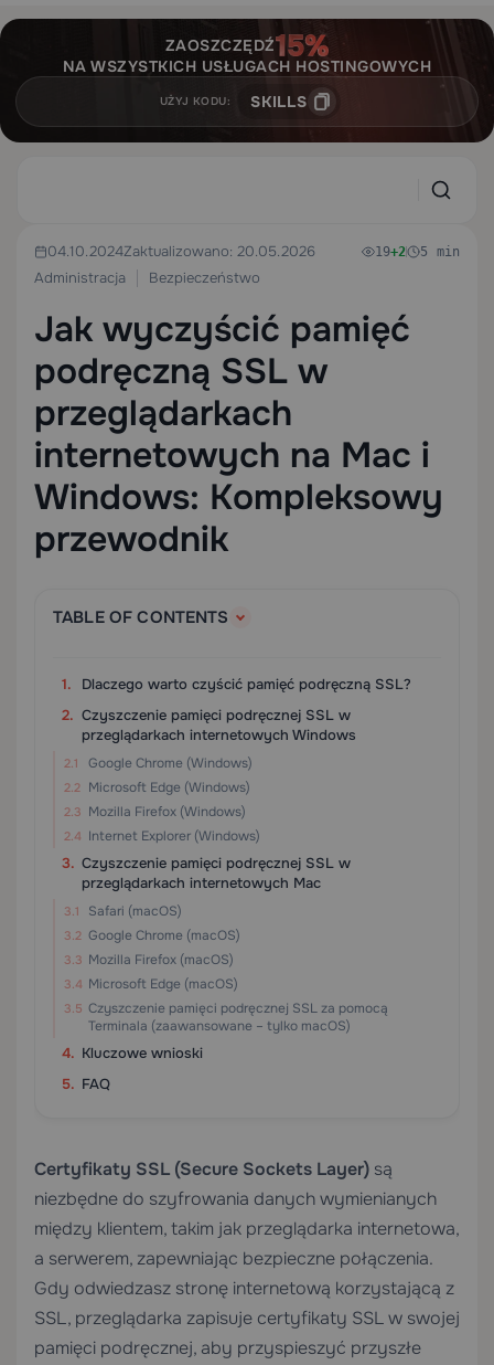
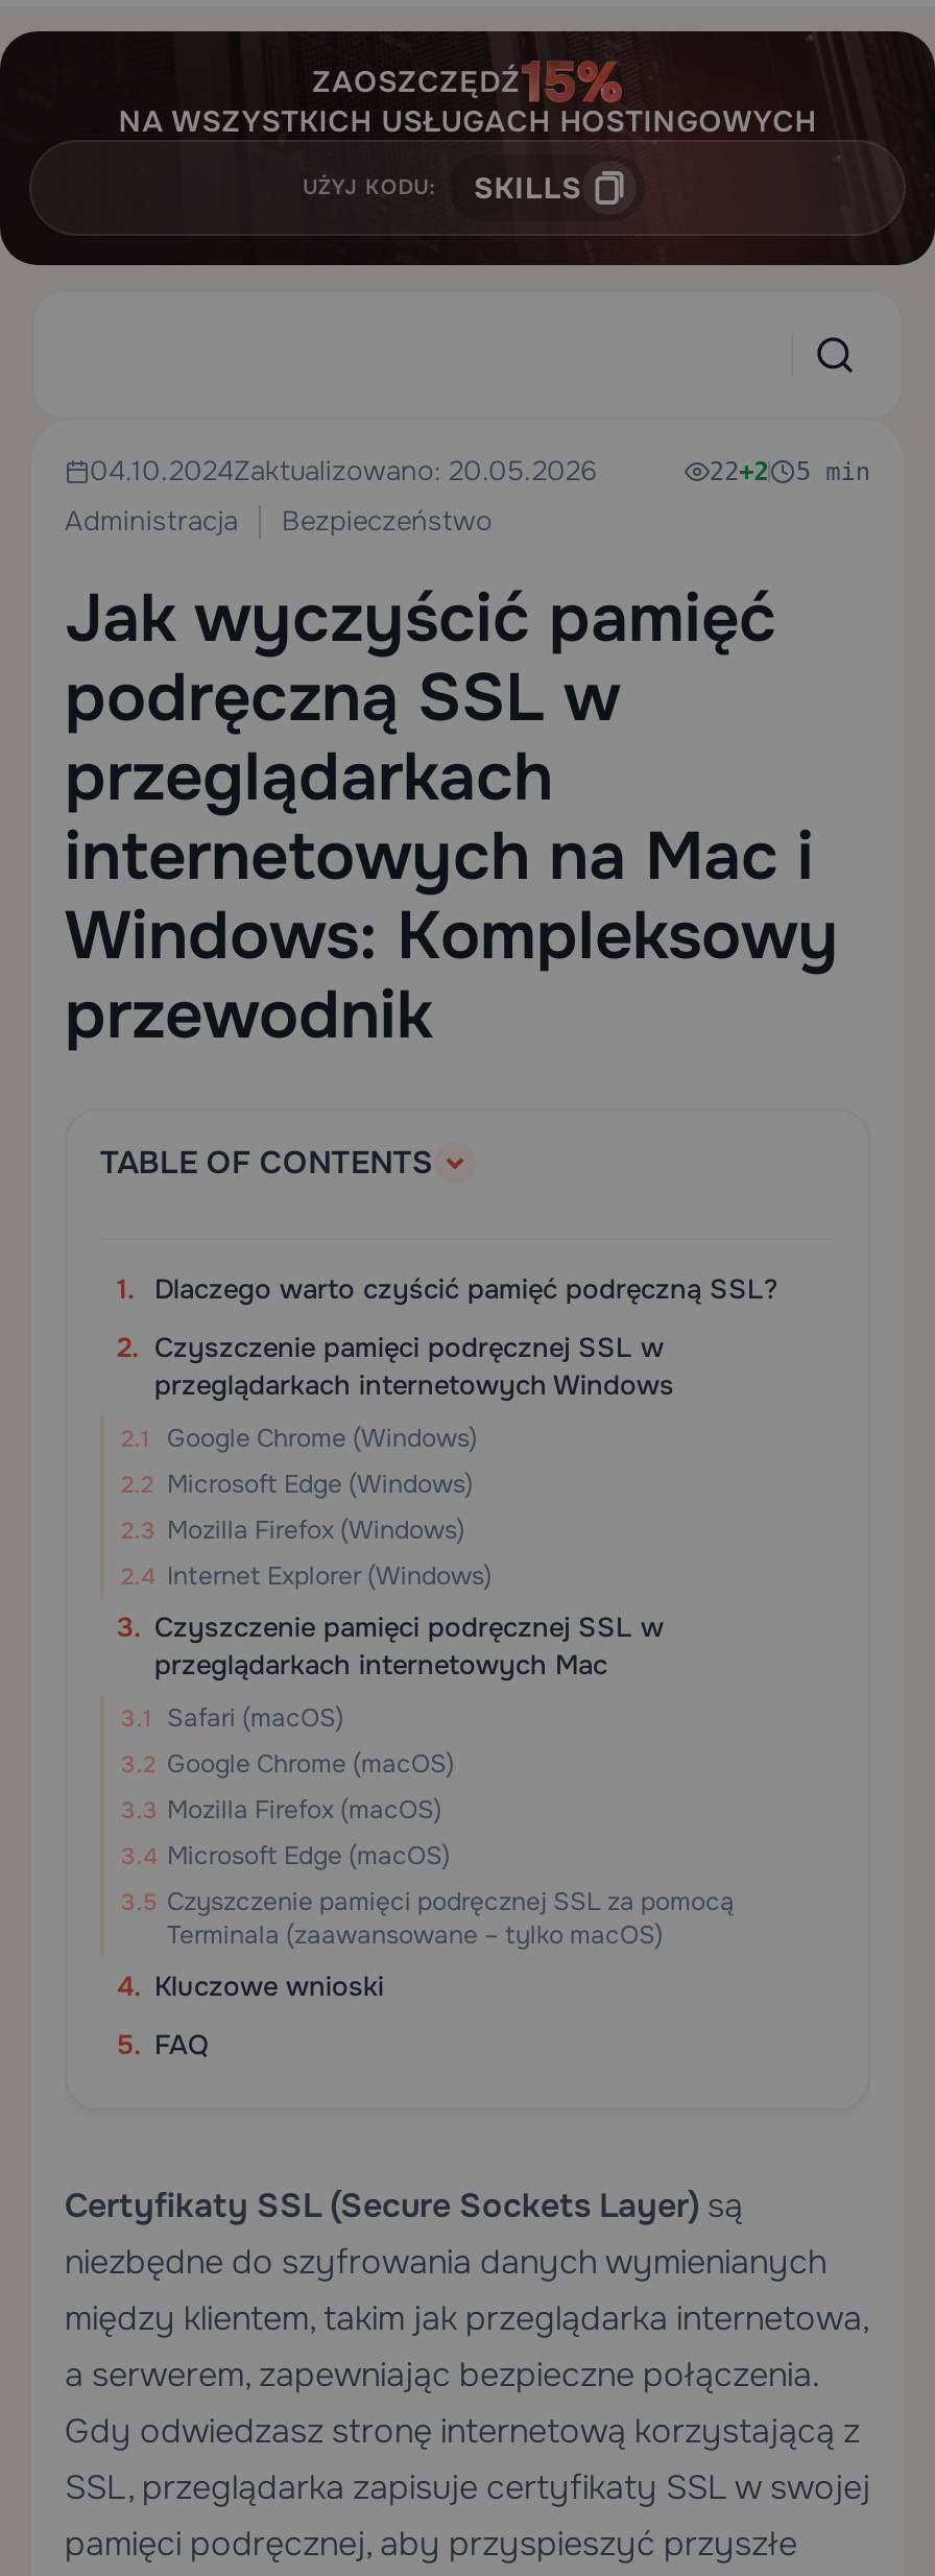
- 19+2 5 min
+ 22+2 5 min
